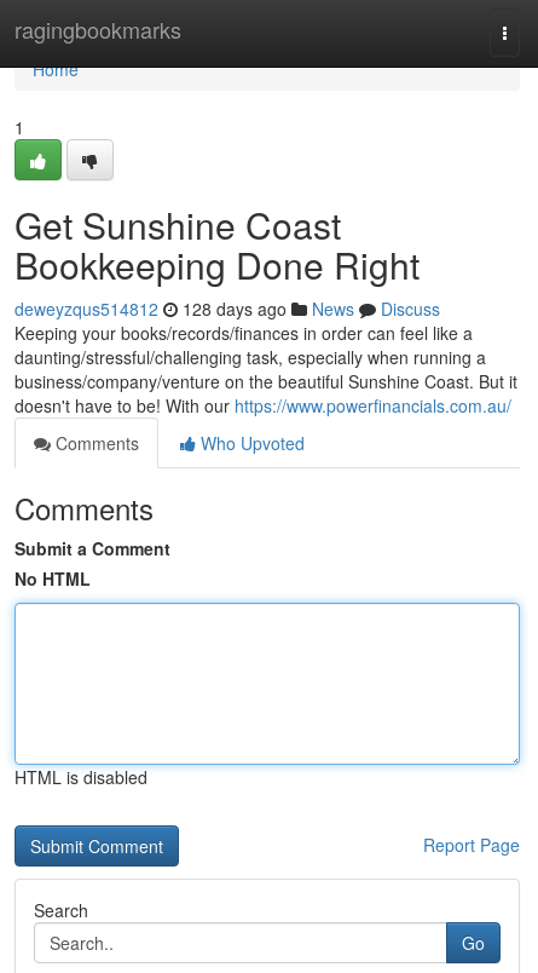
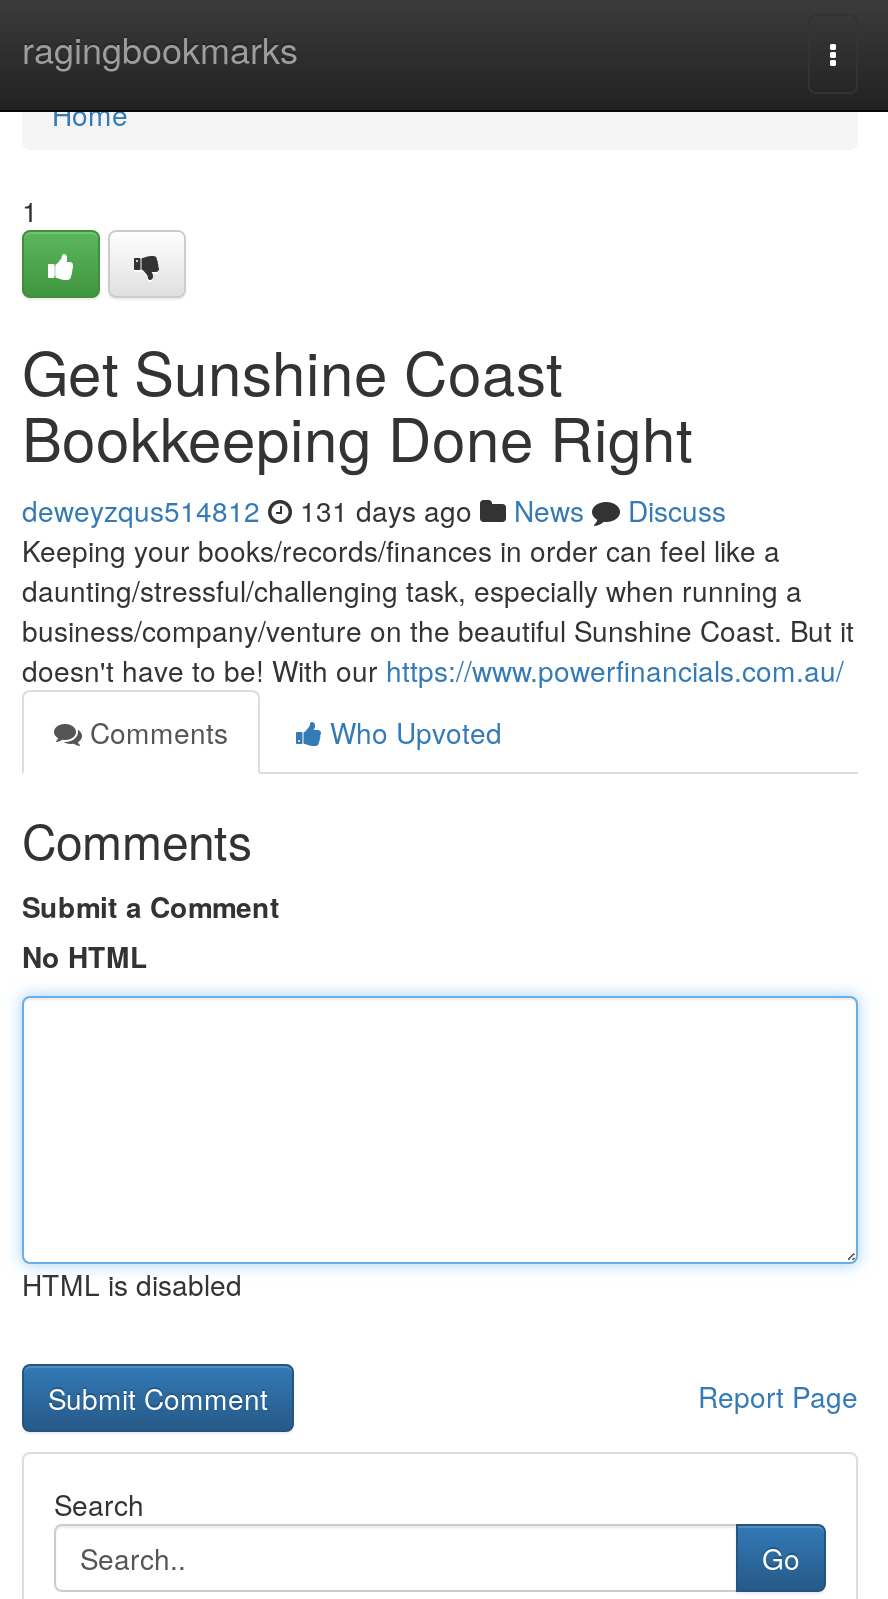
- deweyzqus514812 128 days ago News Discuss
+ deweyzqus514812 131 days ago News Discuss
